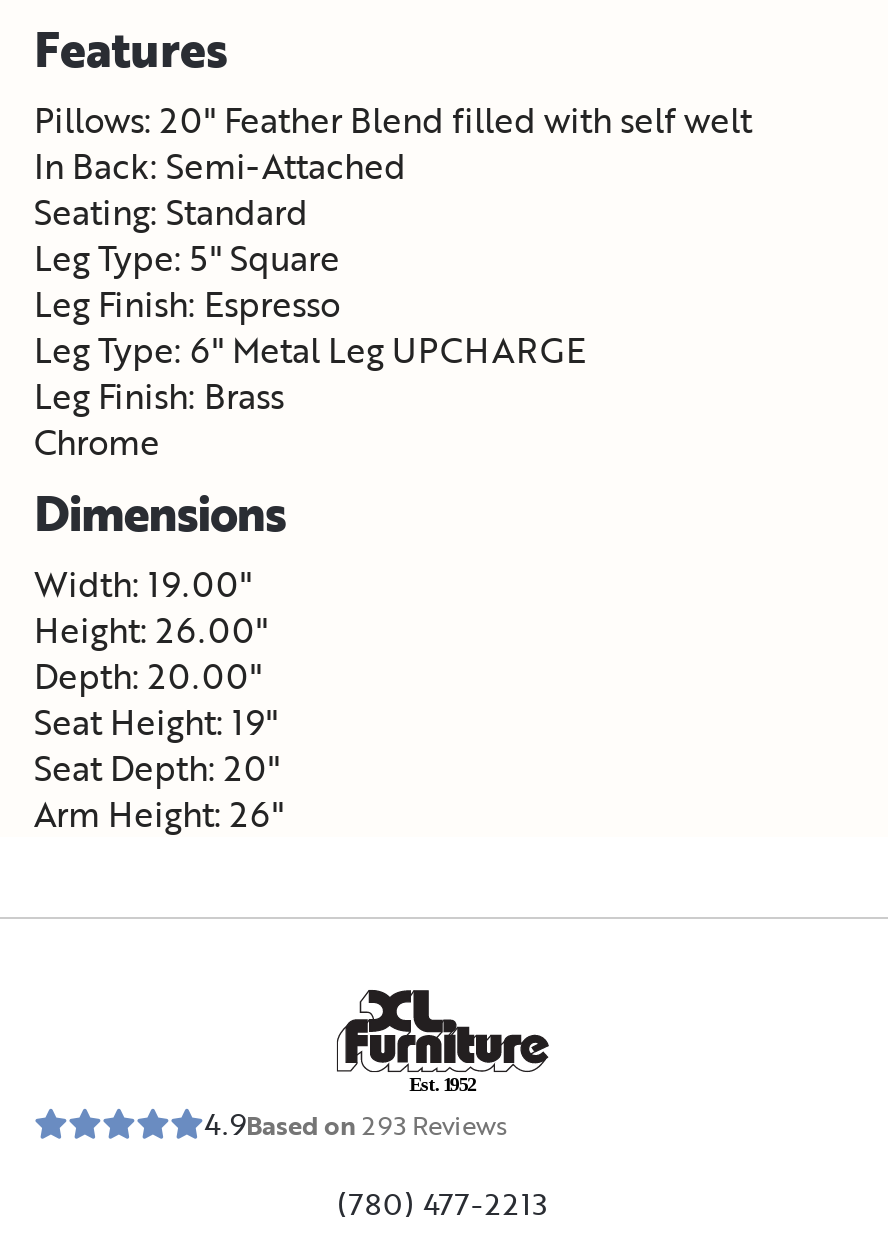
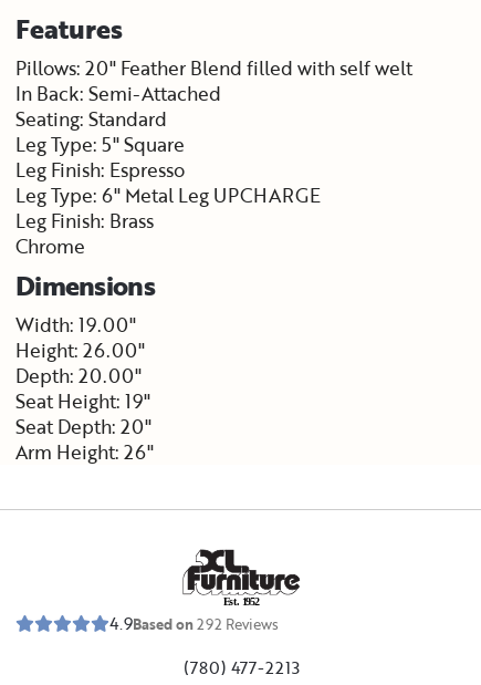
- 4.9Based on 293 Reviews
+ 4.9Based on 292 Reviews
